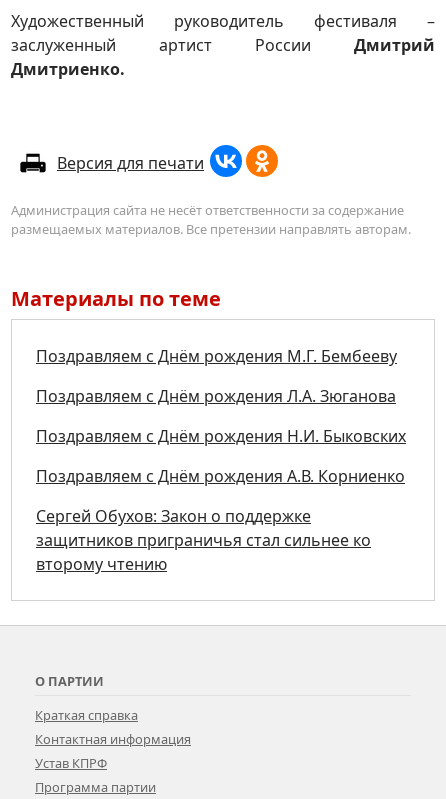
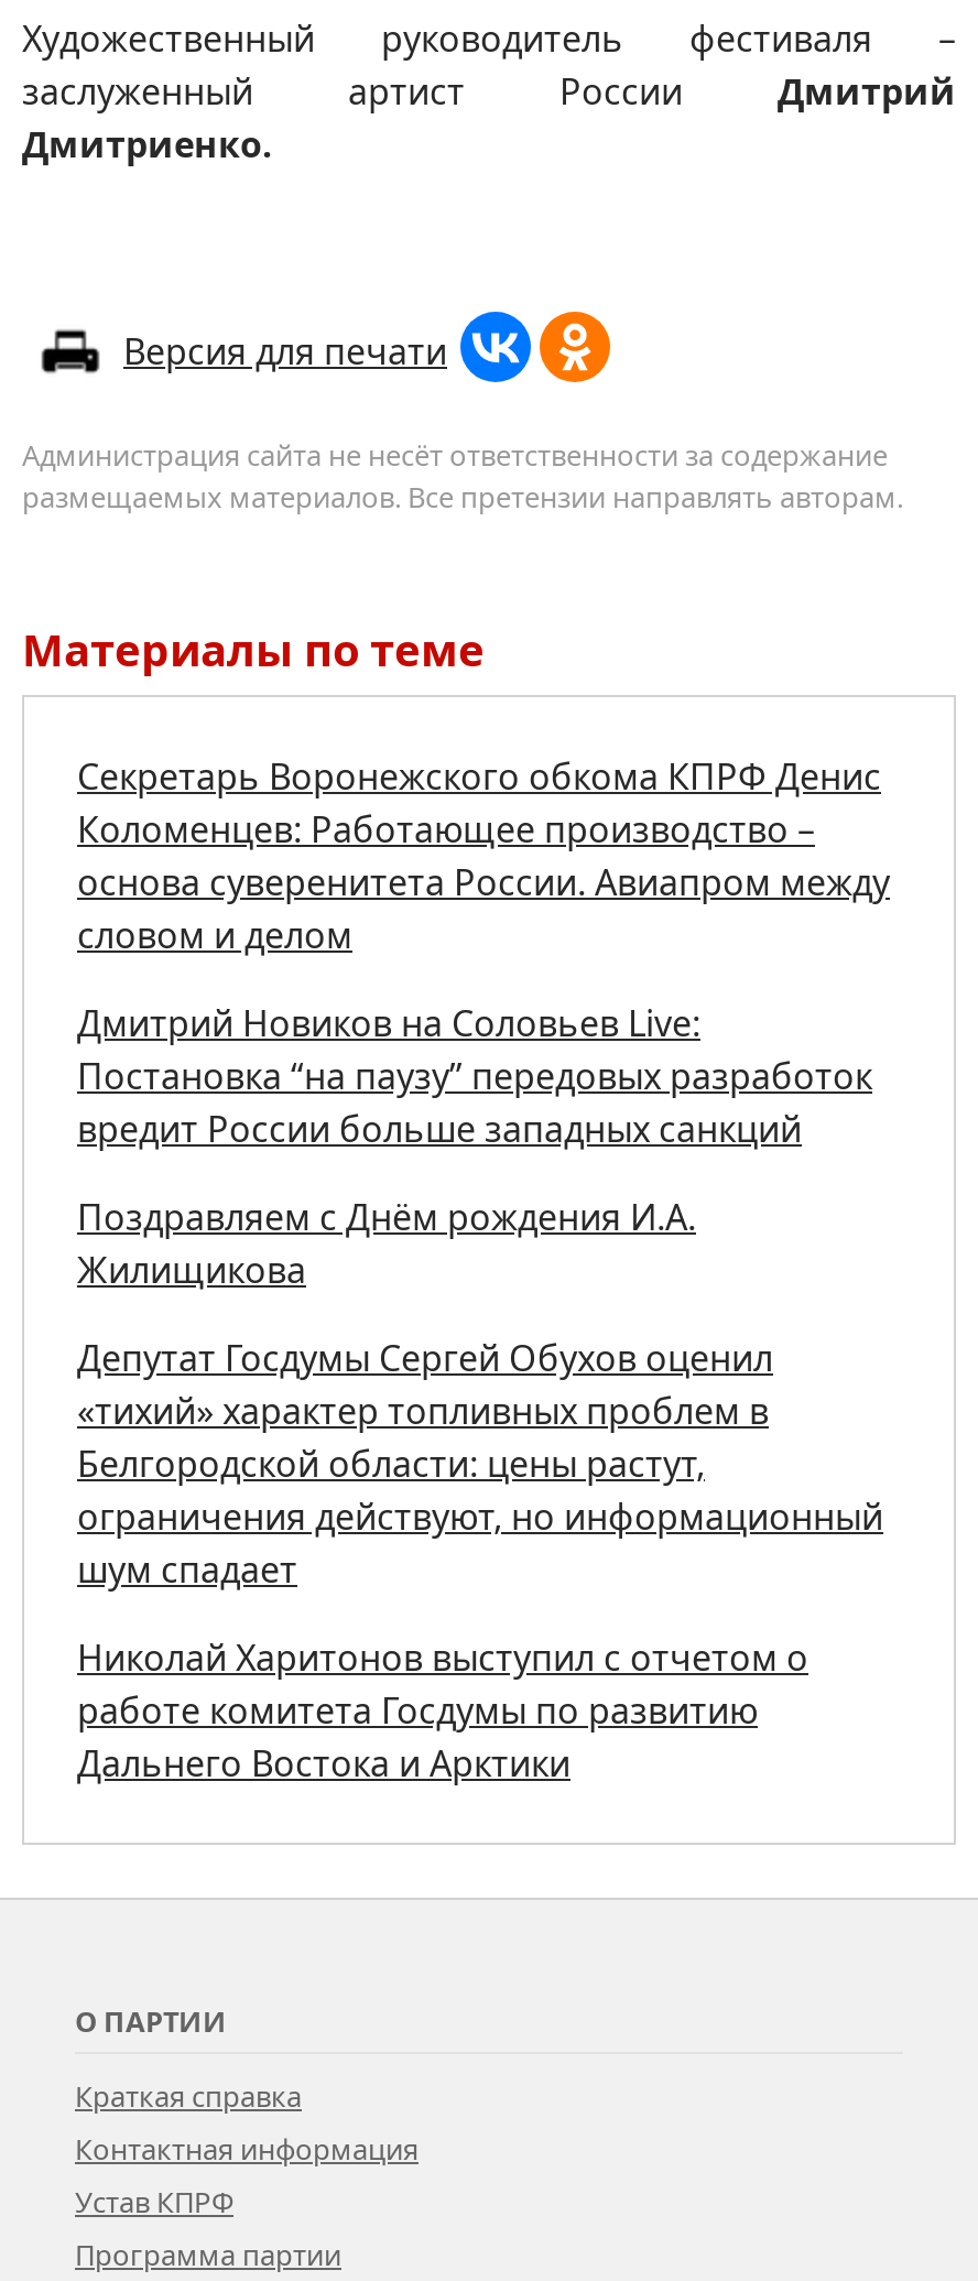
- Поздравляем с Днём рождения М.Г. Бембееву
+ Секретарь Воронежского обкома КПРФ Денис
+ Коломенцев: Работающее производство –
+ основа суверенитета России. Авиапром между
+ словом и делом

- Поздравляем с Днём рождения Л.А. Зюганова
+ Дмитрий Новиков на Соловьев Live:
+ Постановка “на паузу” передовых разработок
+ вредит России больше западных санкций

- Поздравляем с Днём рождения Н.И. Быковских
+ Поздравляем с Днём рождения И.А.
+ Жилищикова

- Поздравляем с Днём рождения А.В. Корниенко
+ Депутат Госдумы Сергей Обухов оценил
+ «тихий» характер топливных проблем в
+ Белгородской области: цены растут,
+ ограничения действуют, но информационный
+ шум спадает

- Сергей Обухов: Закон о поддержке
- защитников приграничья стал сильнее ко
- второму чтению
+ Николай Харитонов выступил с отчетом о
+ работе комитета Госдумы по развитию
+ Дальнего Востока и Арктики
